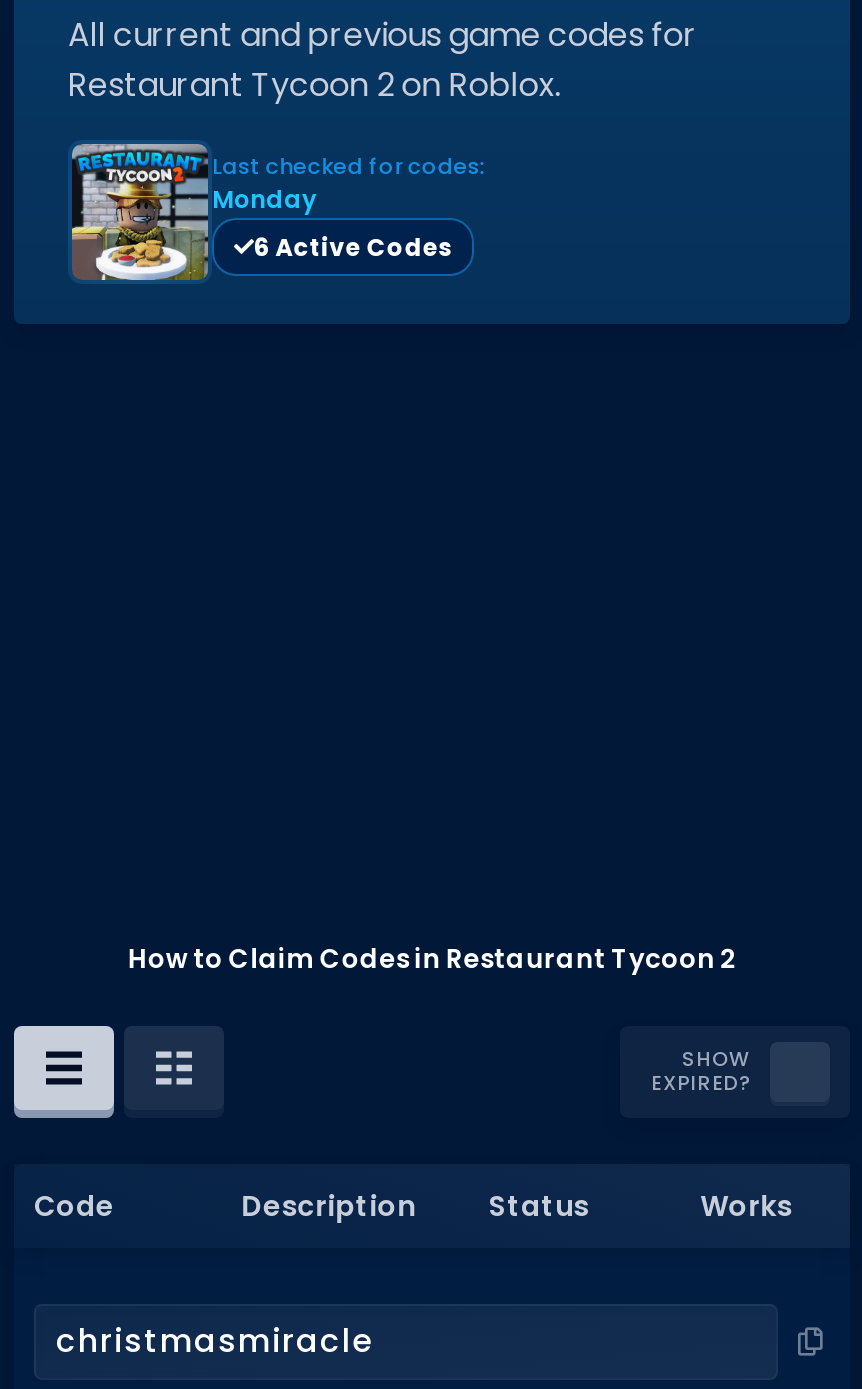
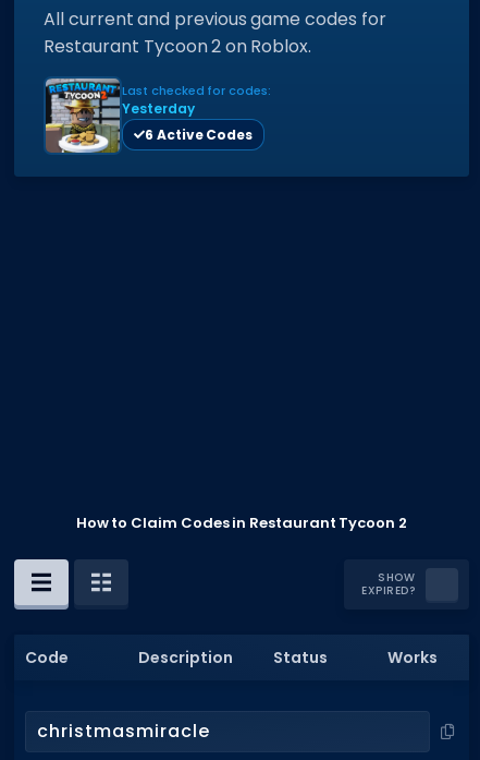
- Monday
+ Yesterday
